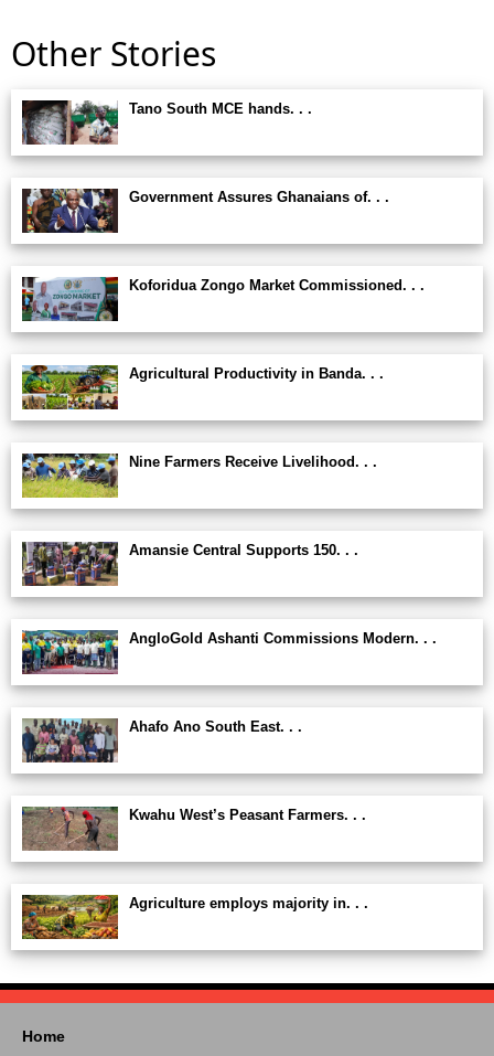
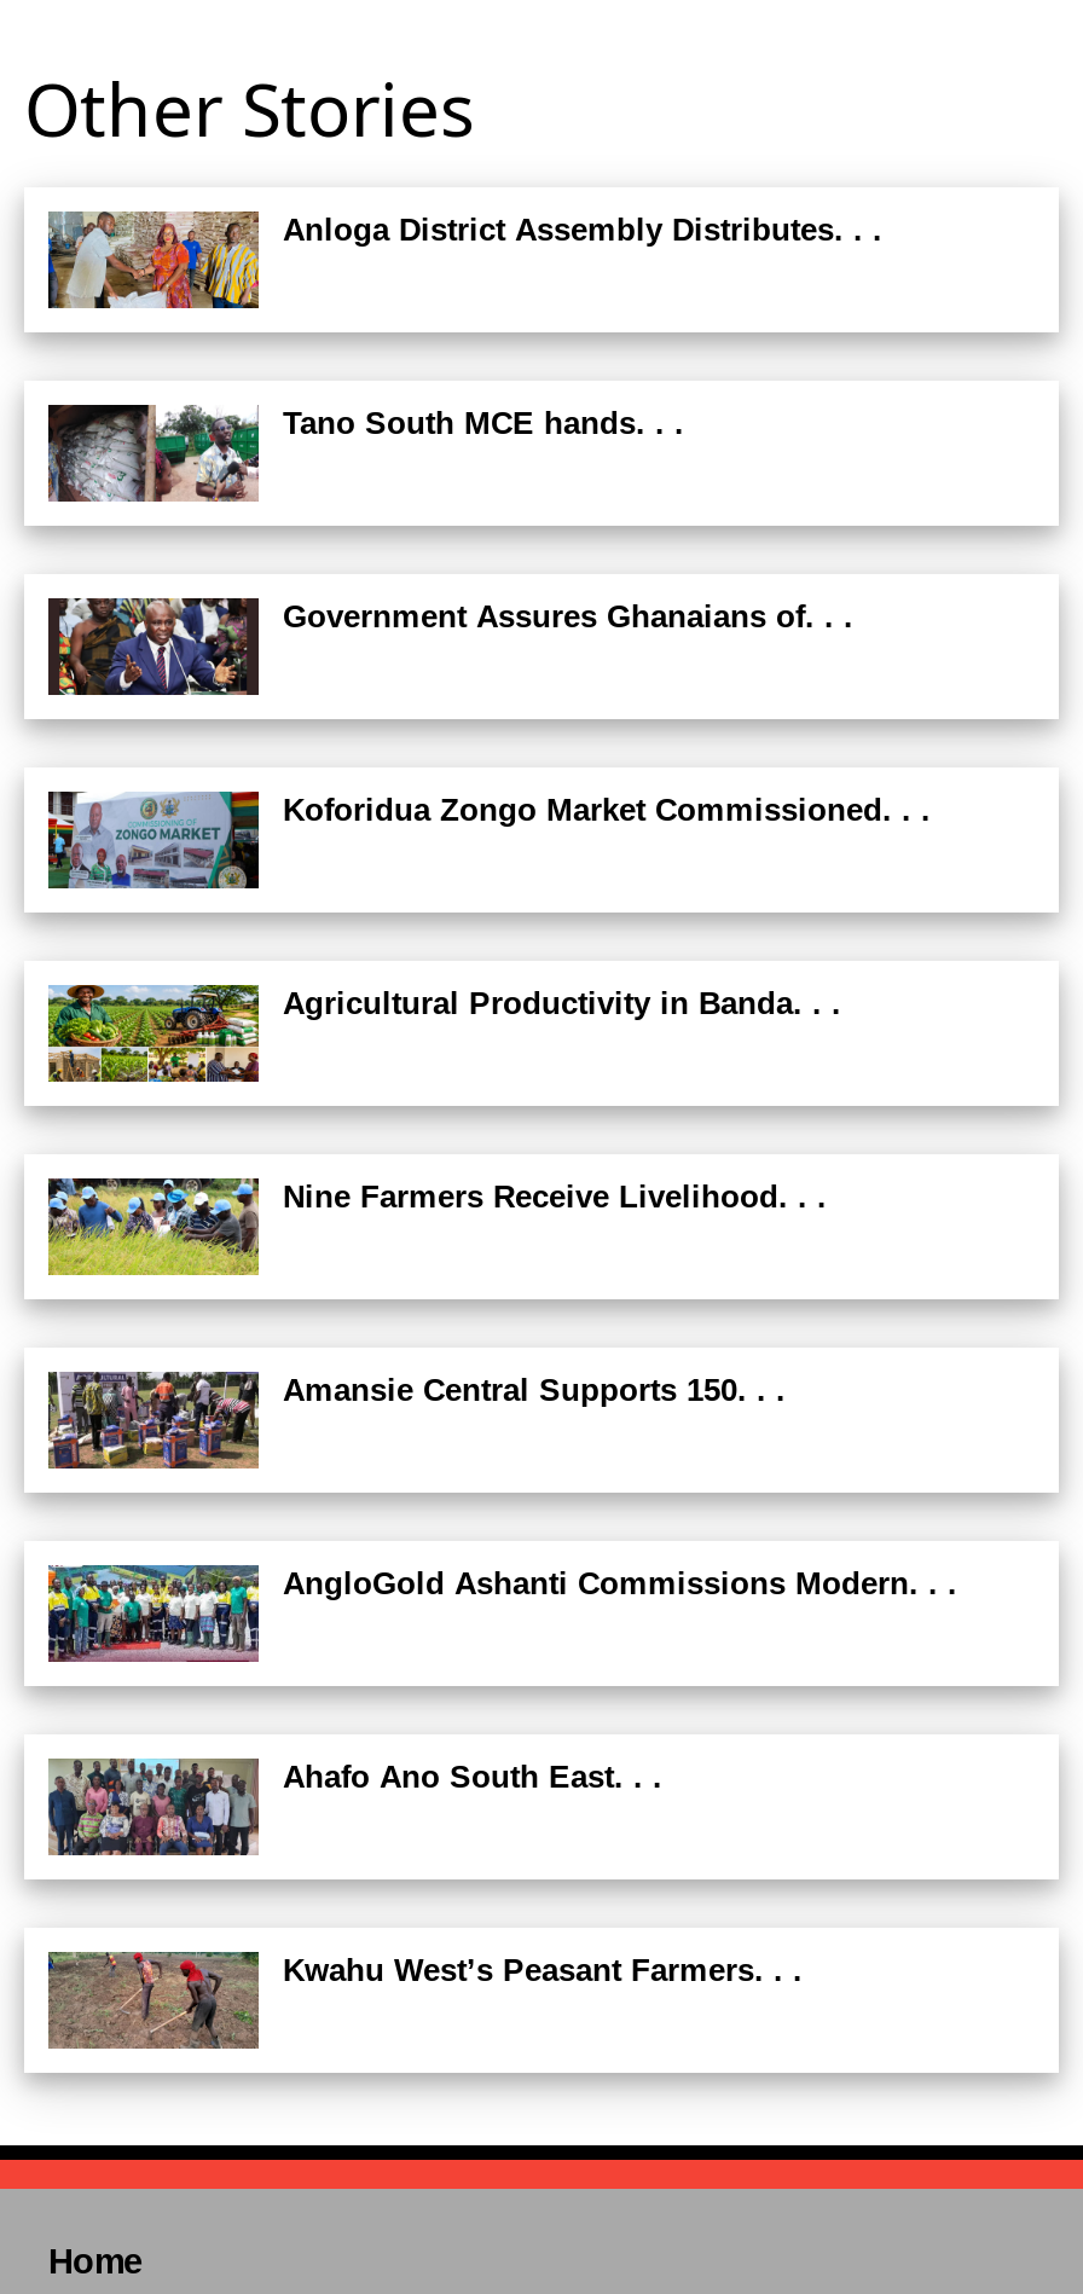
+ [image]
+ Anloga District Assembly Distributes. . .

moved down: [image] | Tano South MCE hands. . . | Government Assures Ghanaians of. . . | ... | Ahafo Ano South East. . . | Kwahu West’s Peasant Farmers. . .

moved down: [image]

- [image]
- Agriculture employs majority in. . .
